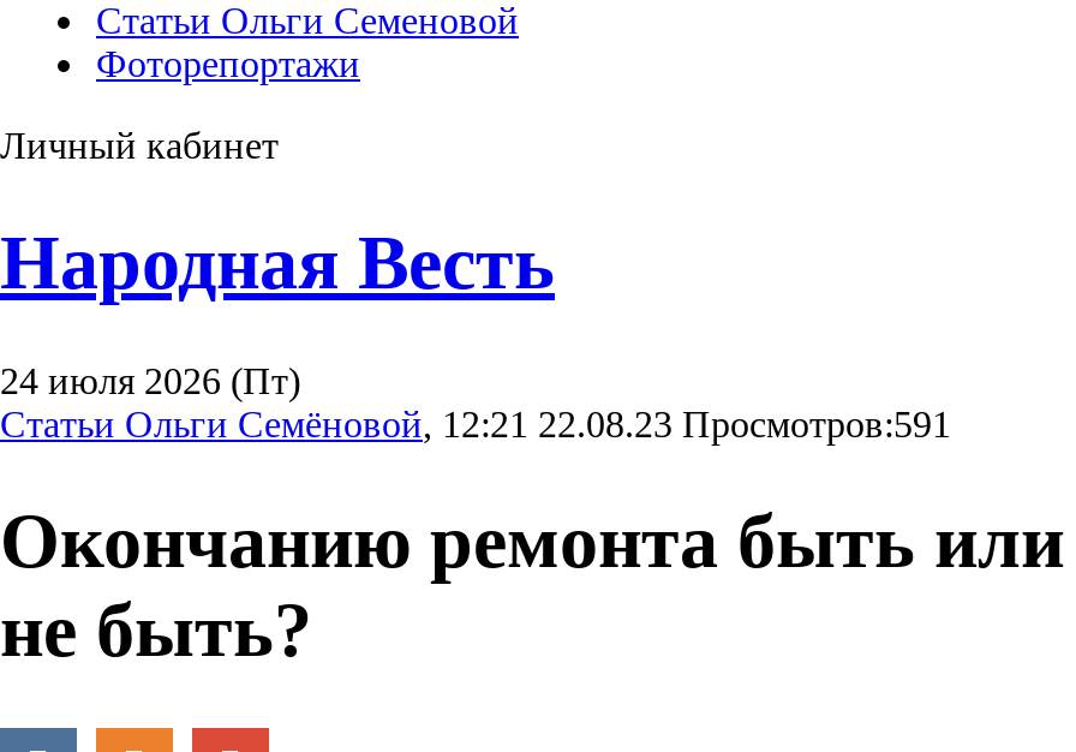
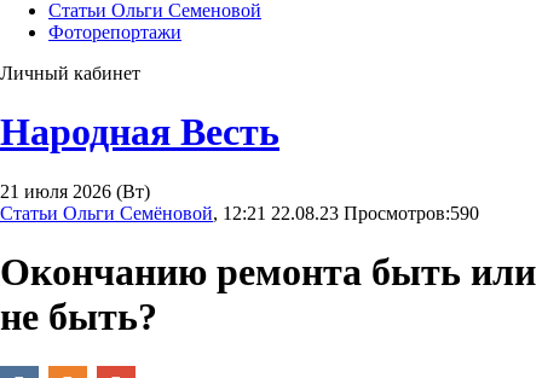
- 24 июля 2026 (Пт)
+ 21 июля 2026 (Вт)

- Статьи Ольги Семёновой, 12:21 22.08.23 Просмотров:591
+ Статьи Ольги Семёновой, 12:21 22.08.23 Просмотров:590
